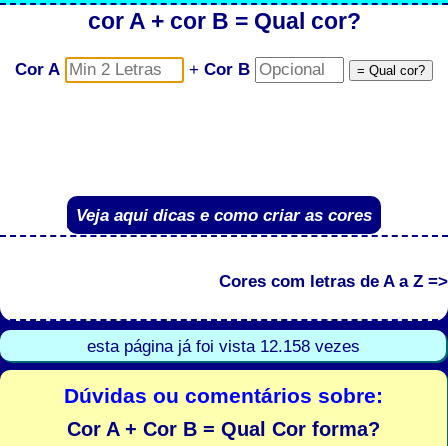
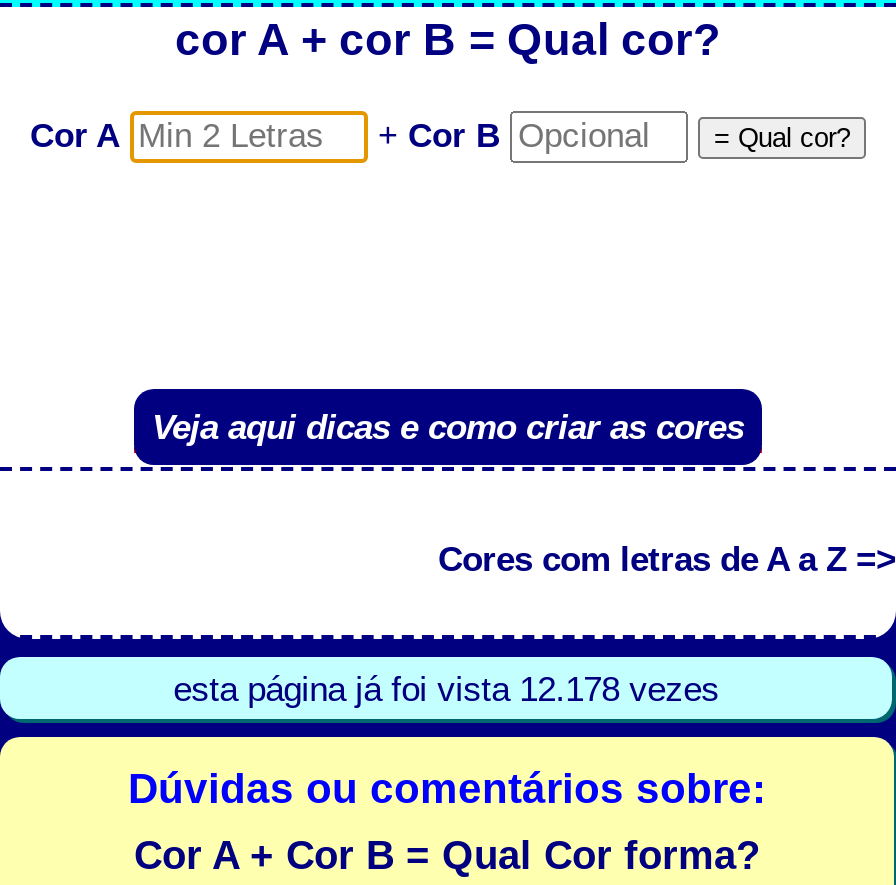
- esta página já foi vista 12.158 vezes
+ esta página já foi vista 12.178 vezes
